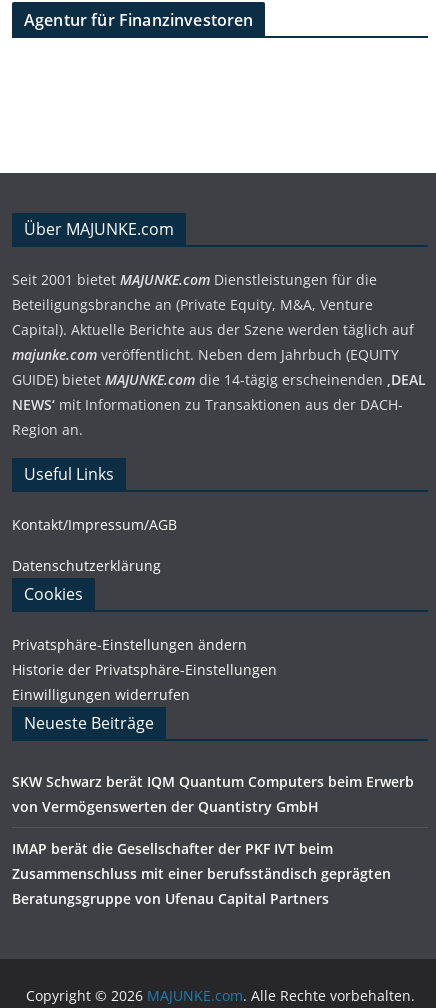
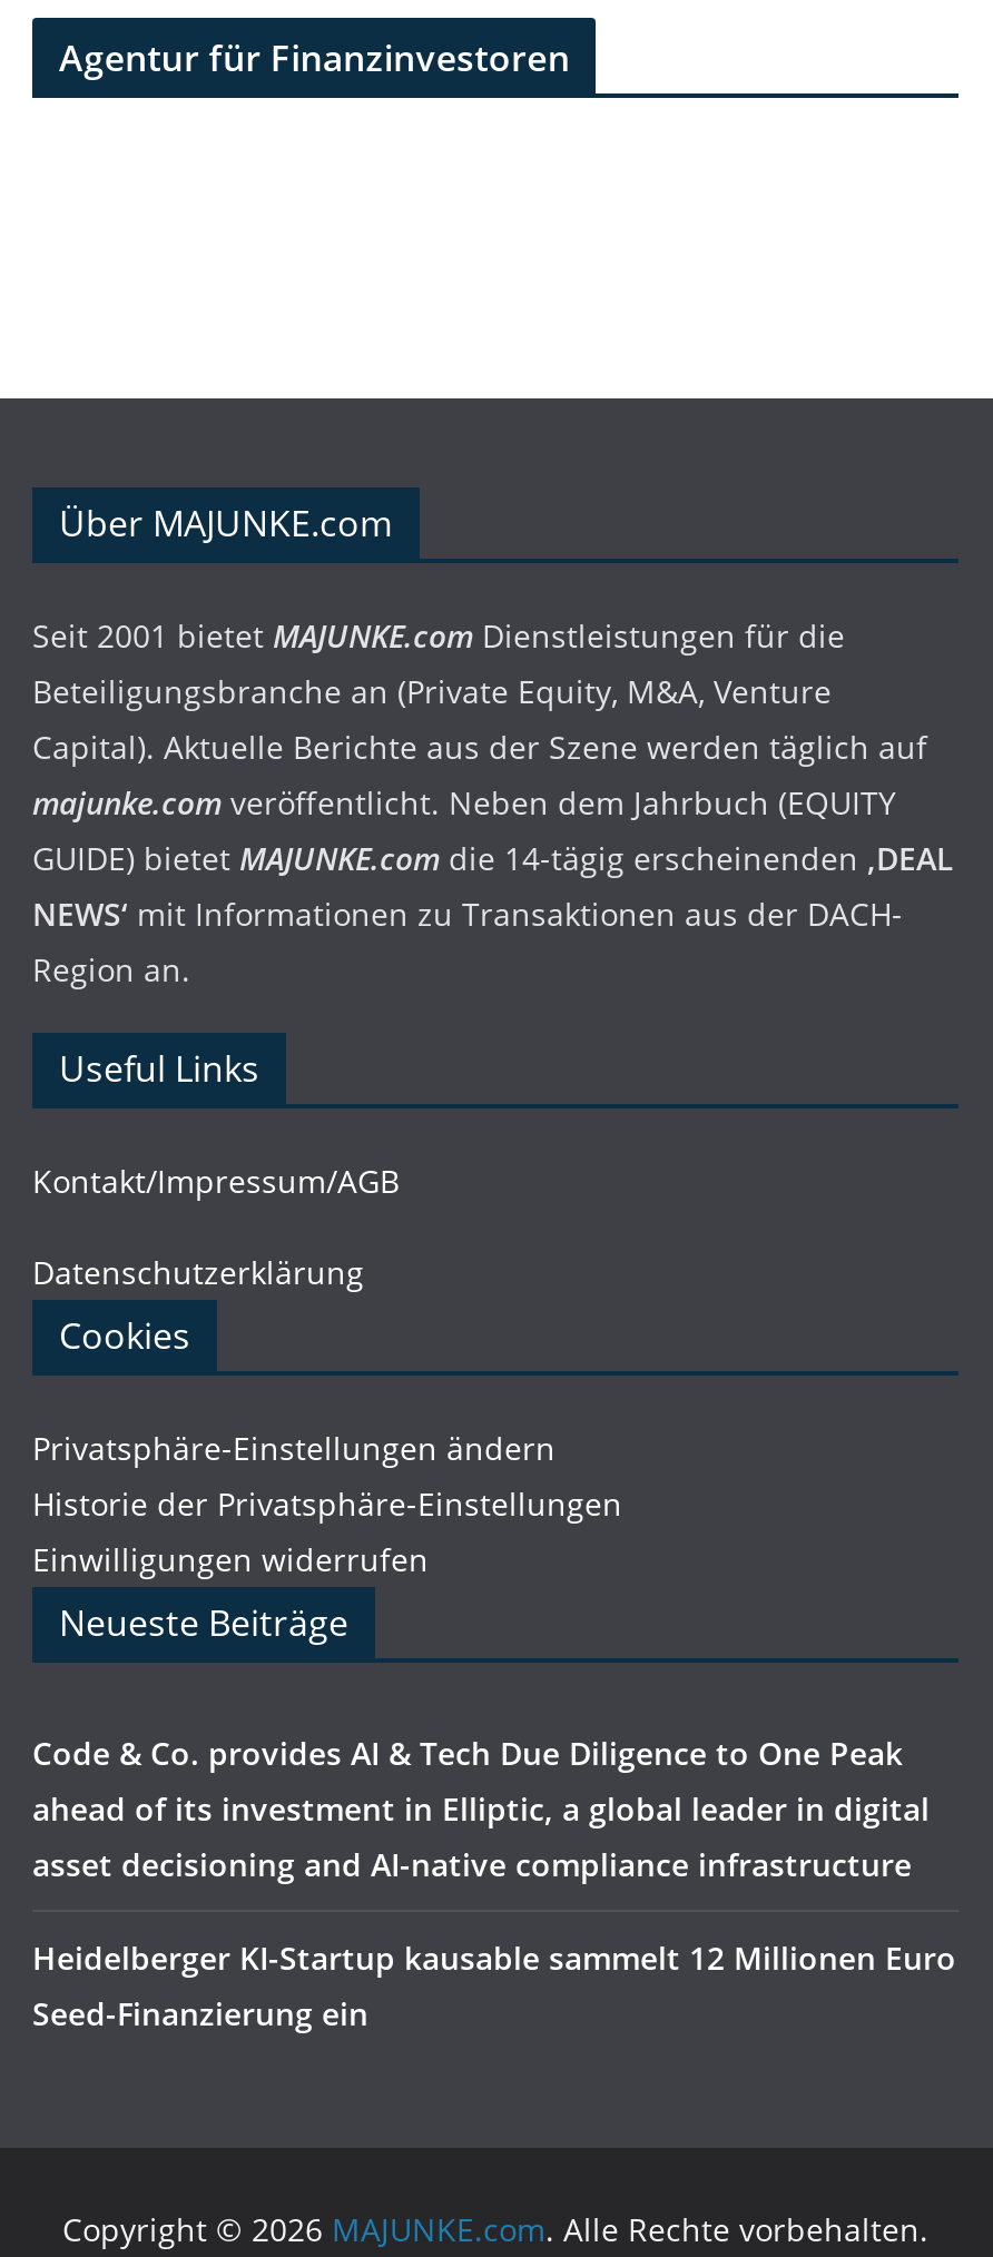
- SKW Schwarz berät IQM Quantum Computers beim Erwerb
- von Vermögenswerten der Quantistry GmbH
+ Code & Co. provides AI & Tech Due Diligence to One Peak
+ ahead of its investment in Elliptic, a global leader in digital
+ asset decisioning and AI-native compliance infrastructure

- IMAP berät die Gesellschafter der PKF IVT beim
- Zusammenschluss mit einer berufsständisch geprägten
- Beratungsgruppe von Ufenau Capital Partners
+ Heidelberger KI-Startup kausable sammelt 12 Millionen Euro
+ Seed-Finanzierung ein
